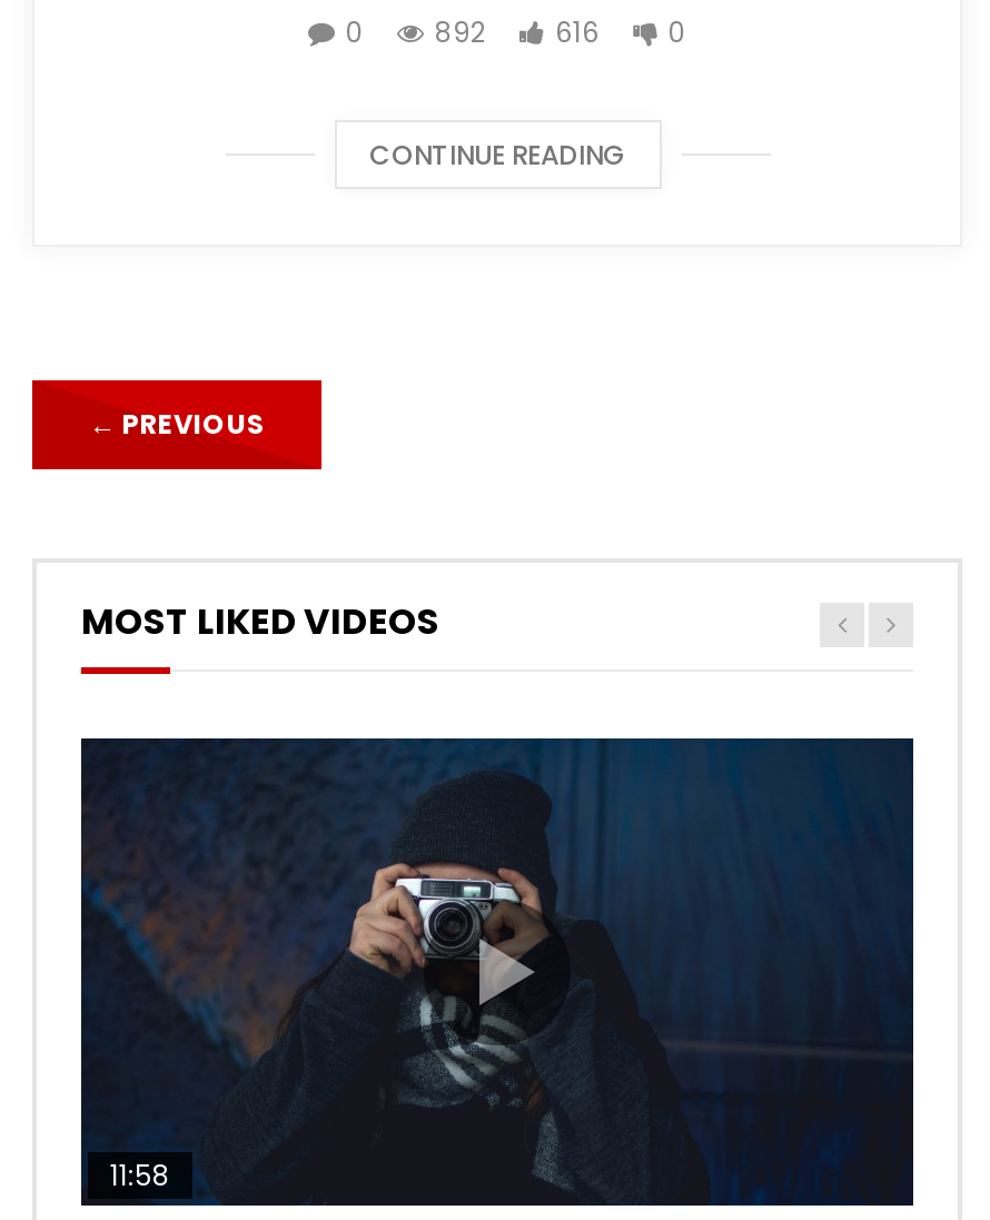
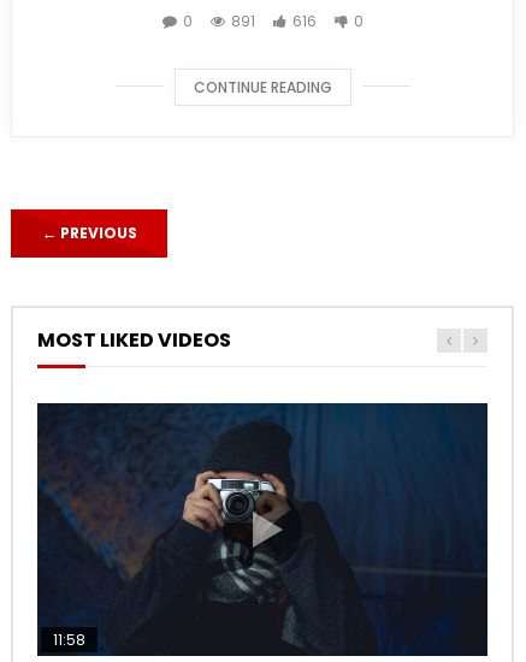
- 0 892 616 0
+ 0 891 616 0
